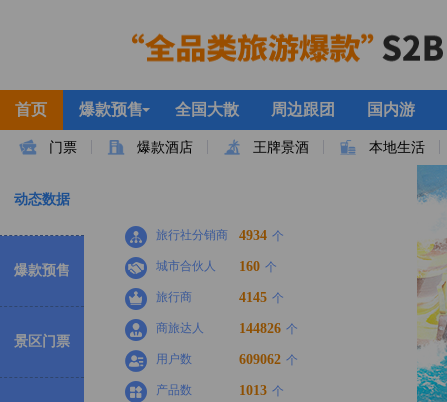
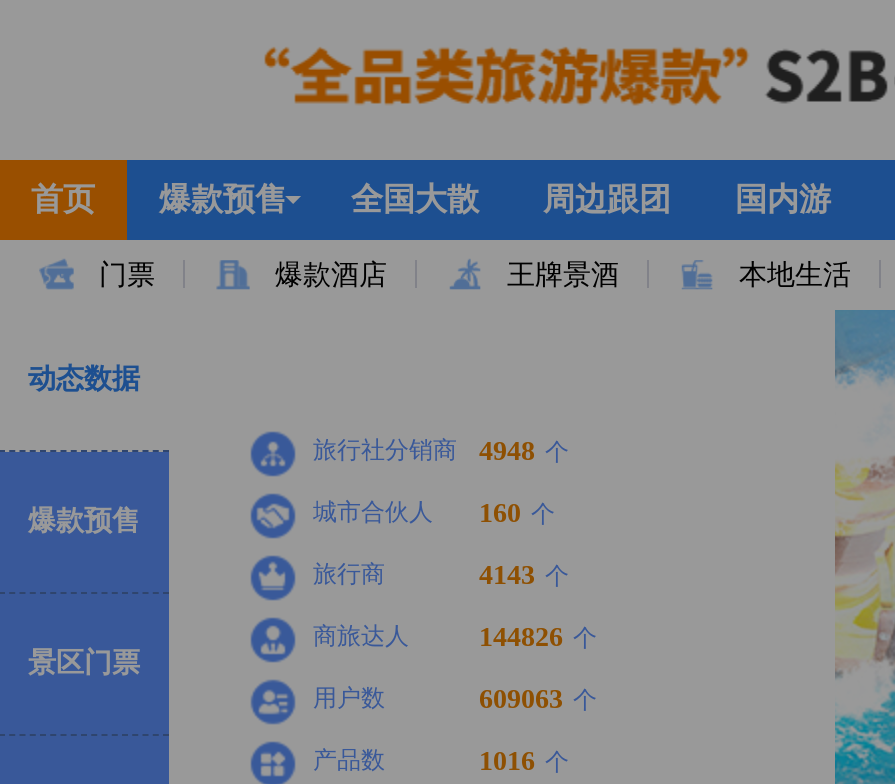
- 旅行社分销商 4934 个
+ 旅行社分销商 4948 个

- 4145 个
+ 4143 个

- 609062 个
+ 609063 个

- 1013 个
+ 1016 个
